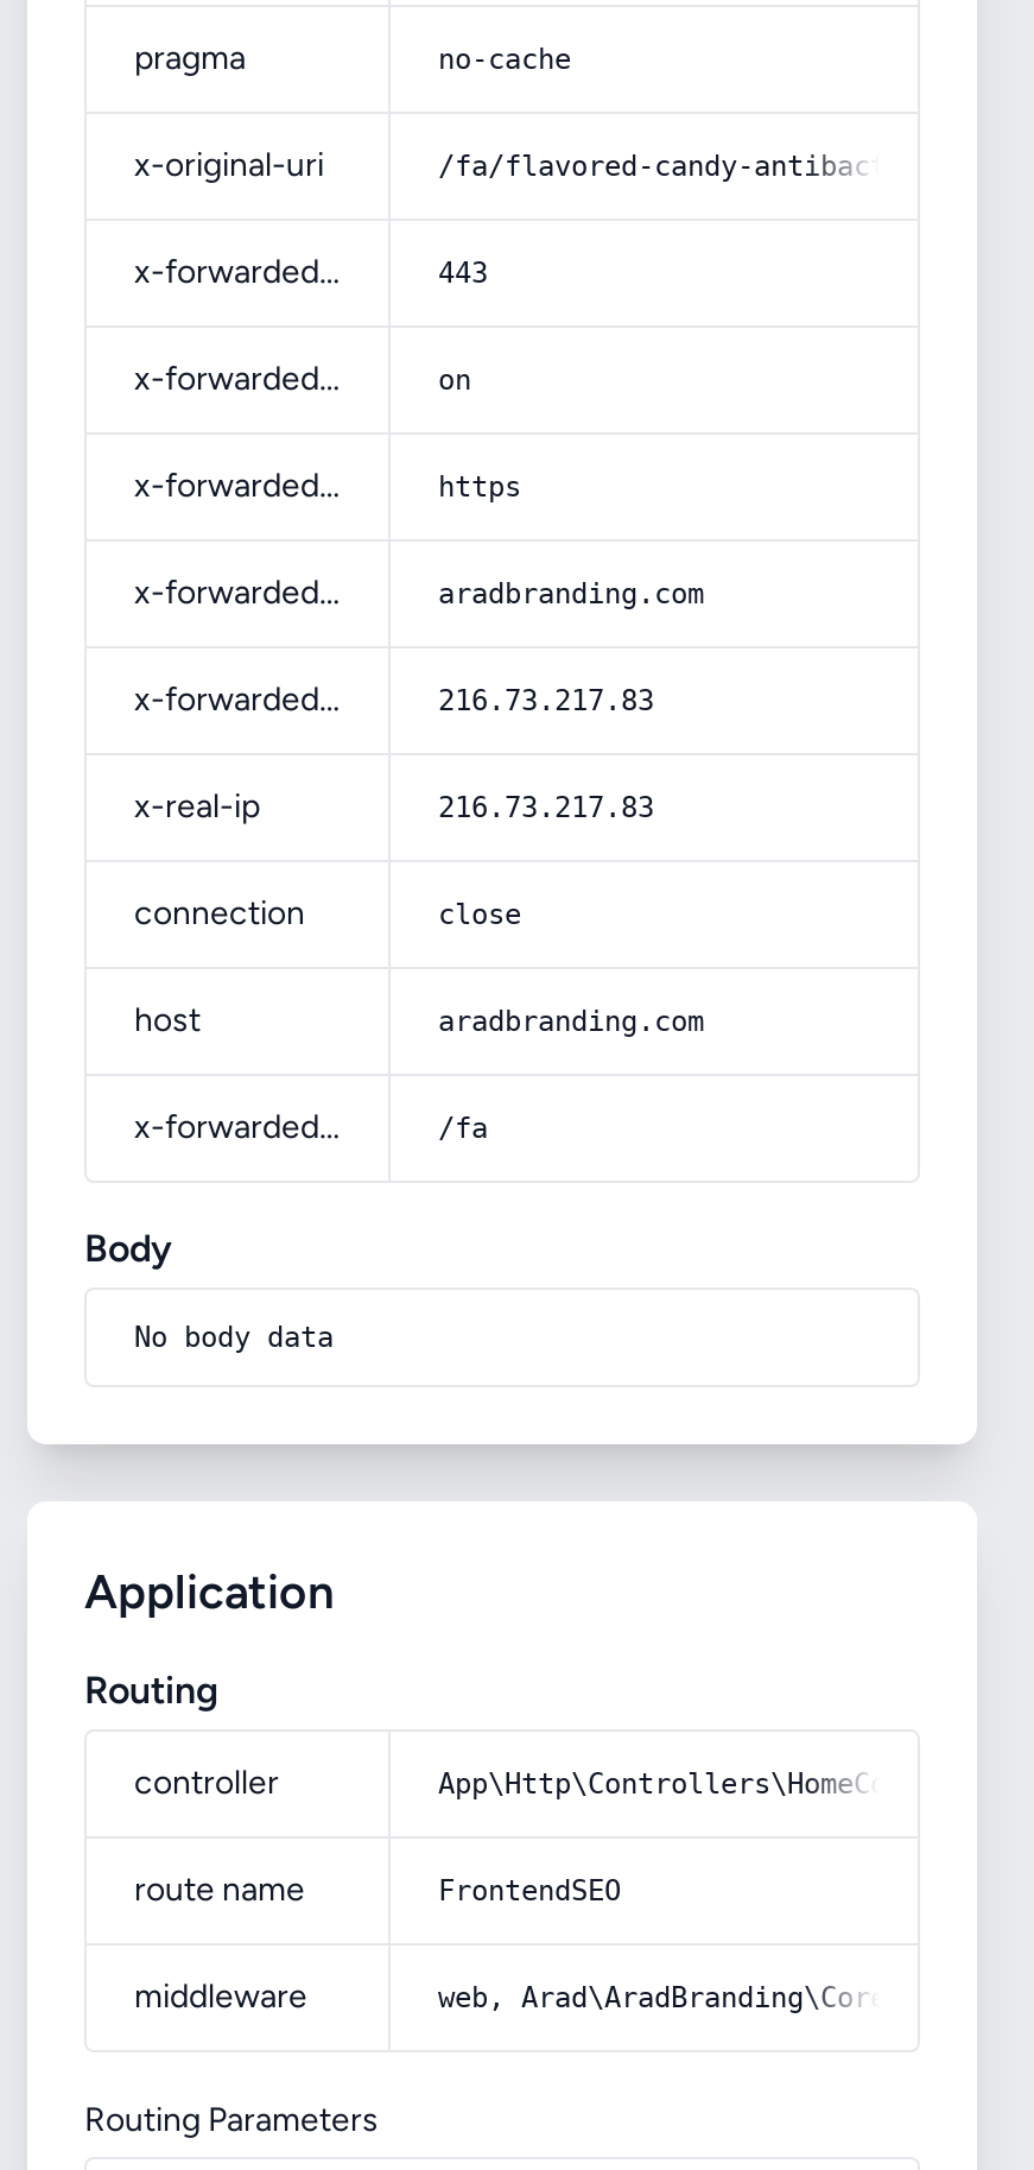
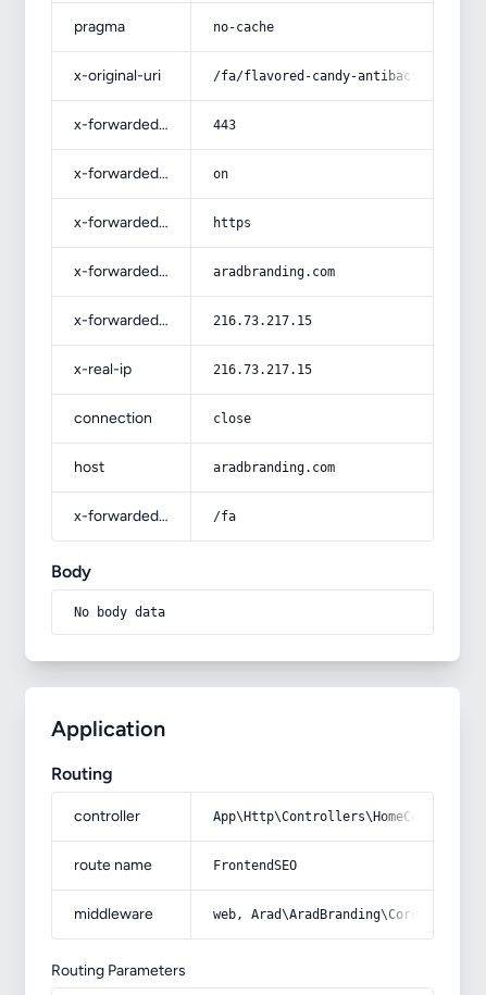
- 216.73.217.83
+ 216.73.217.15

- 216.73.217.83
+ 216.73.217.15
